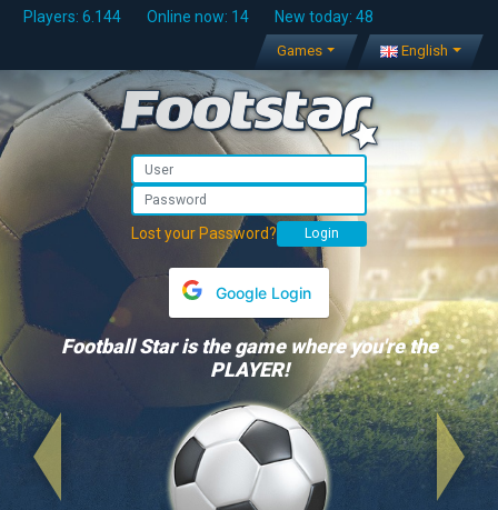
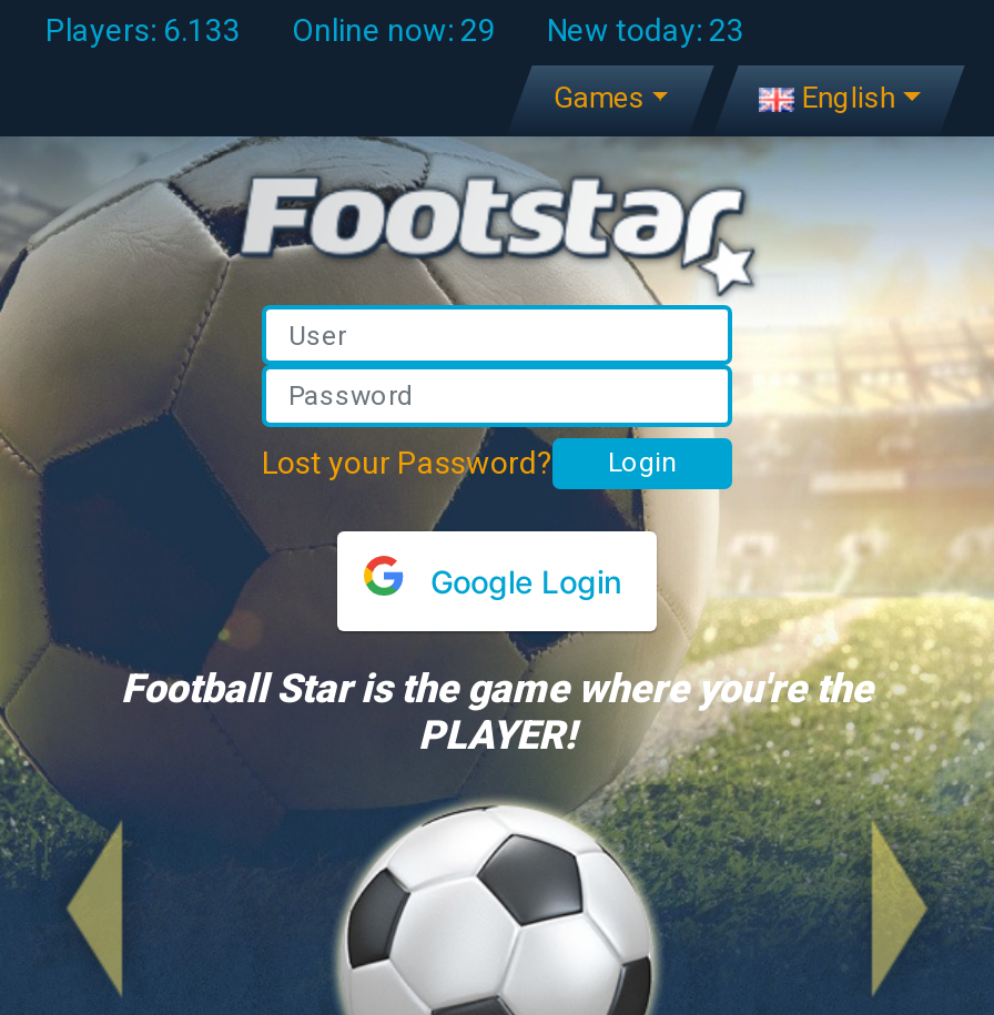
- Players: 6.144
+ Players: 6.133

- Online now: 14
+ Online now: 29

- New today: 48
+ New today: 23
